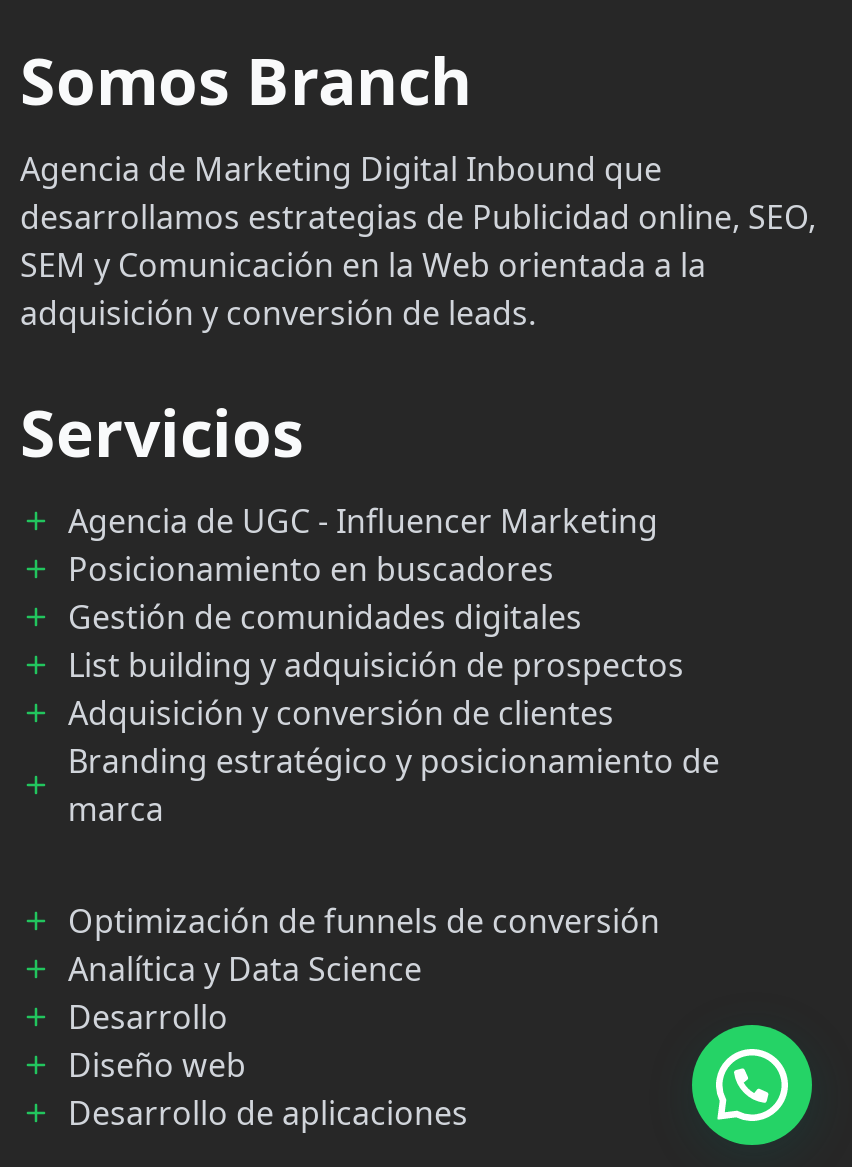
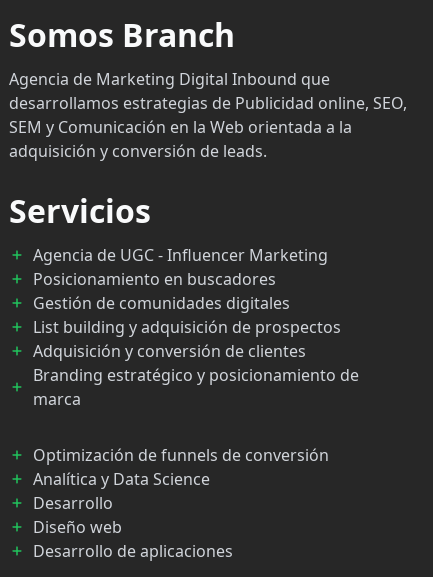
- [image]
